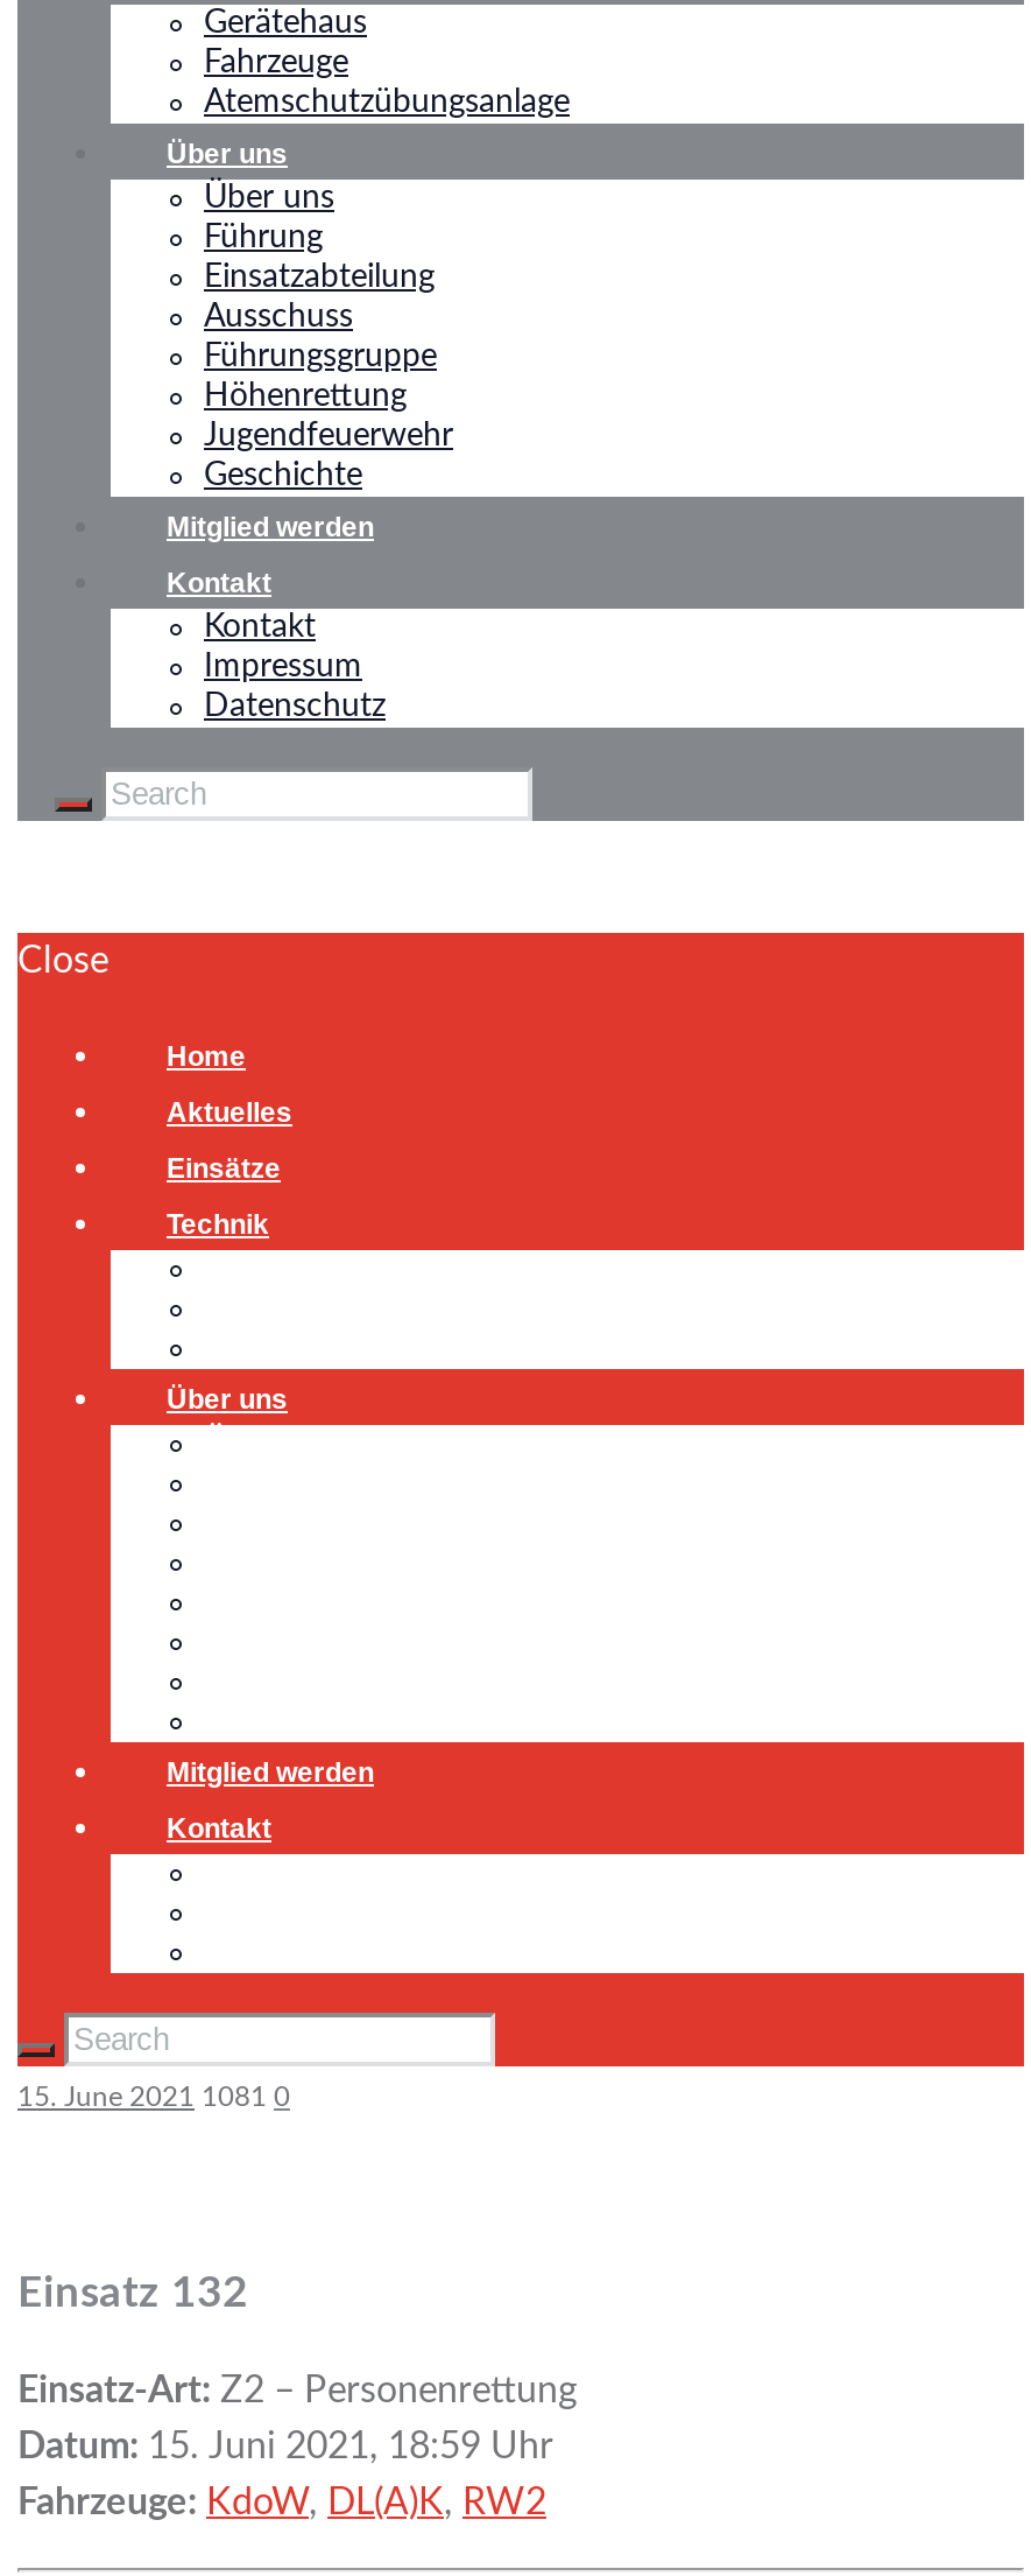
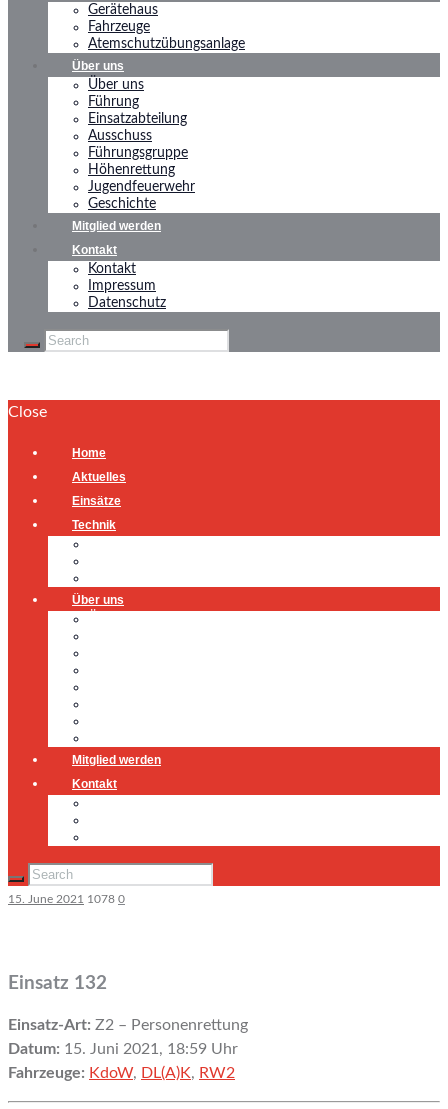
- 15. June 2021 1081 0
+ 15. June 2021 1078 0
